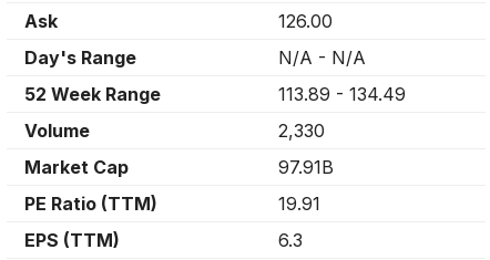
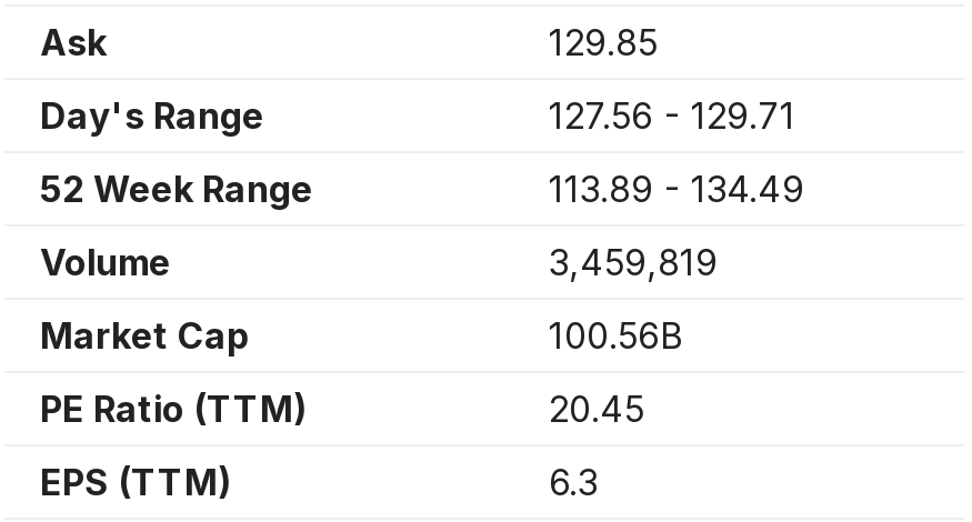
- 126.00
+ 129.85

- N/A - N/A
+ 127.56 - 129.71

- 2,330
+ 3,459,819

- 97.91B
+ 100.56B

- 19.91
+ 20.45
